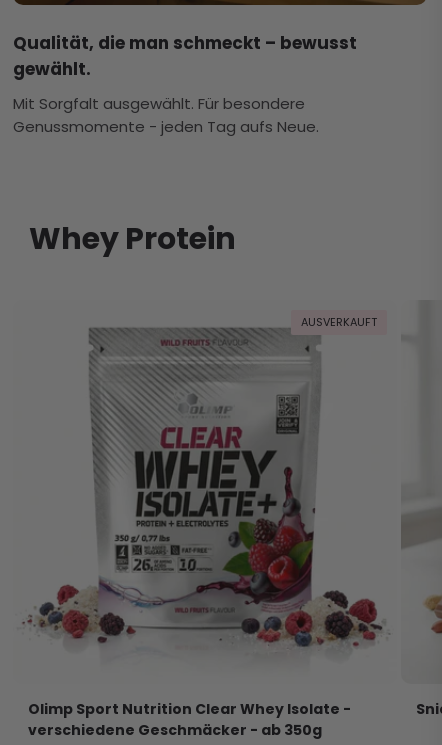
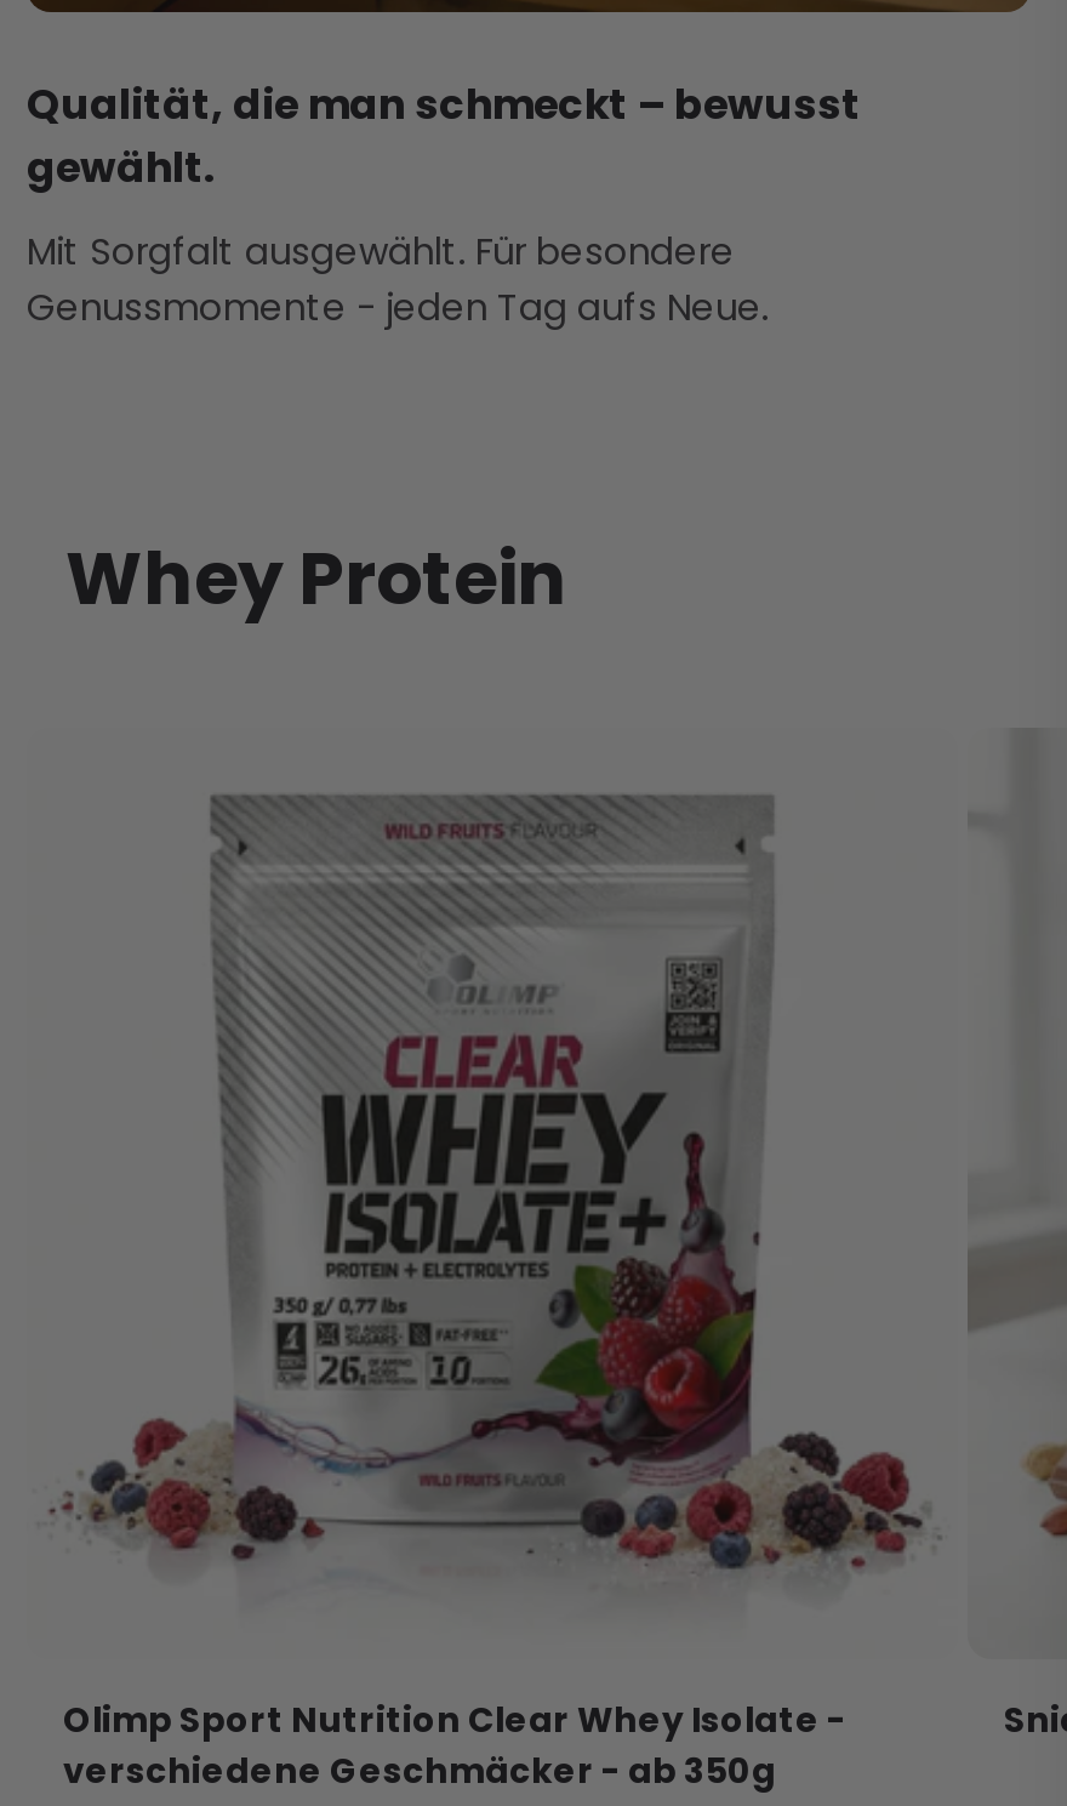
- AUSVERKAUFT
